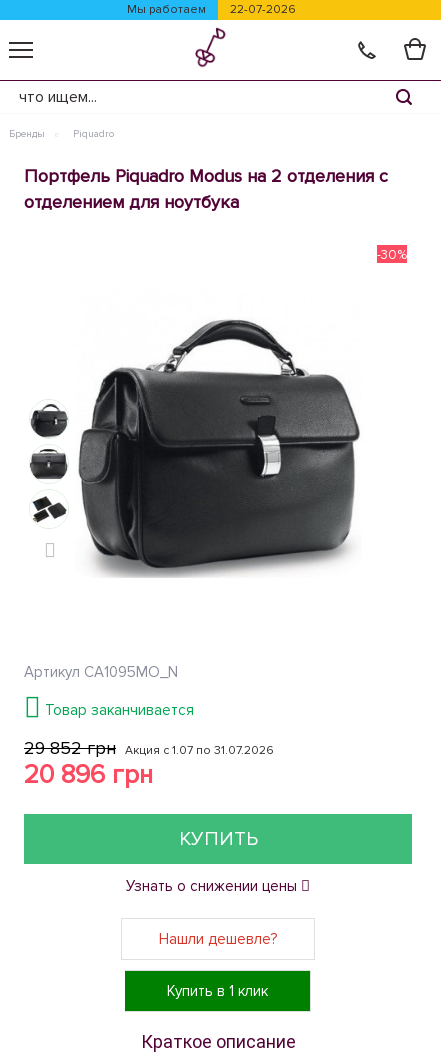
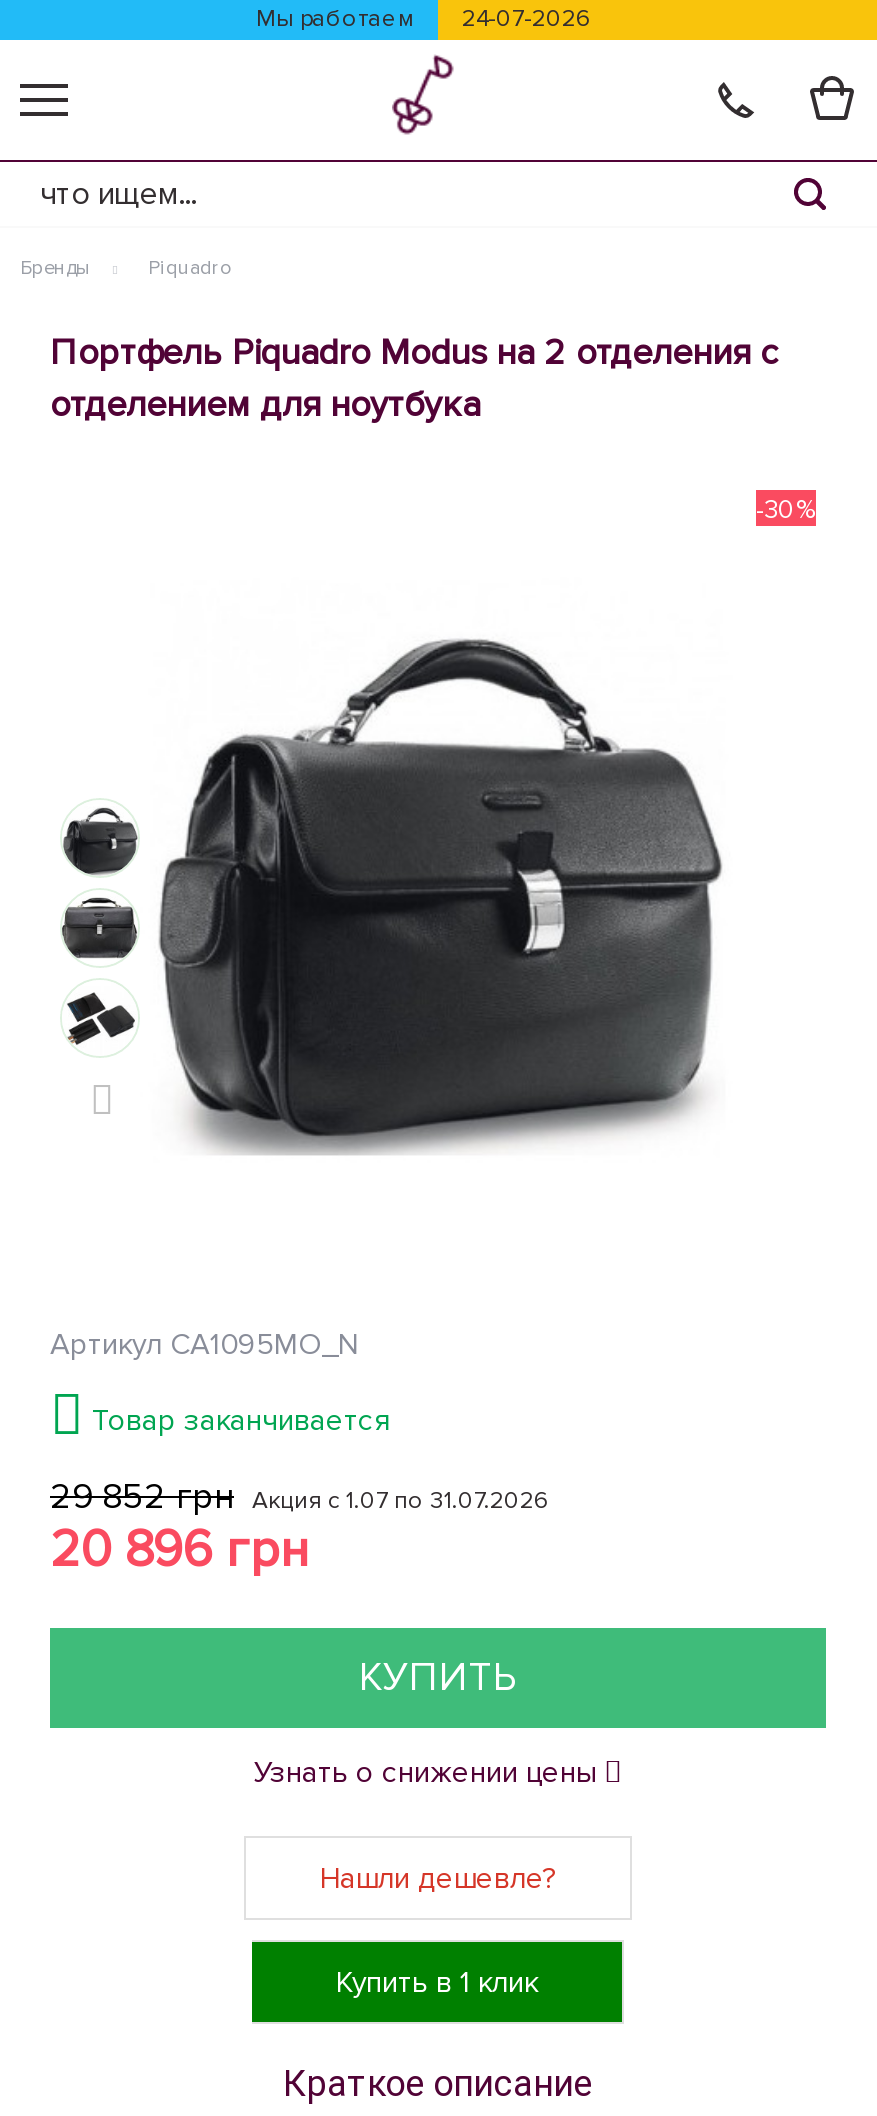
- Мы работаем 22-07-2026
+ Мы работаем 24-07-2026
